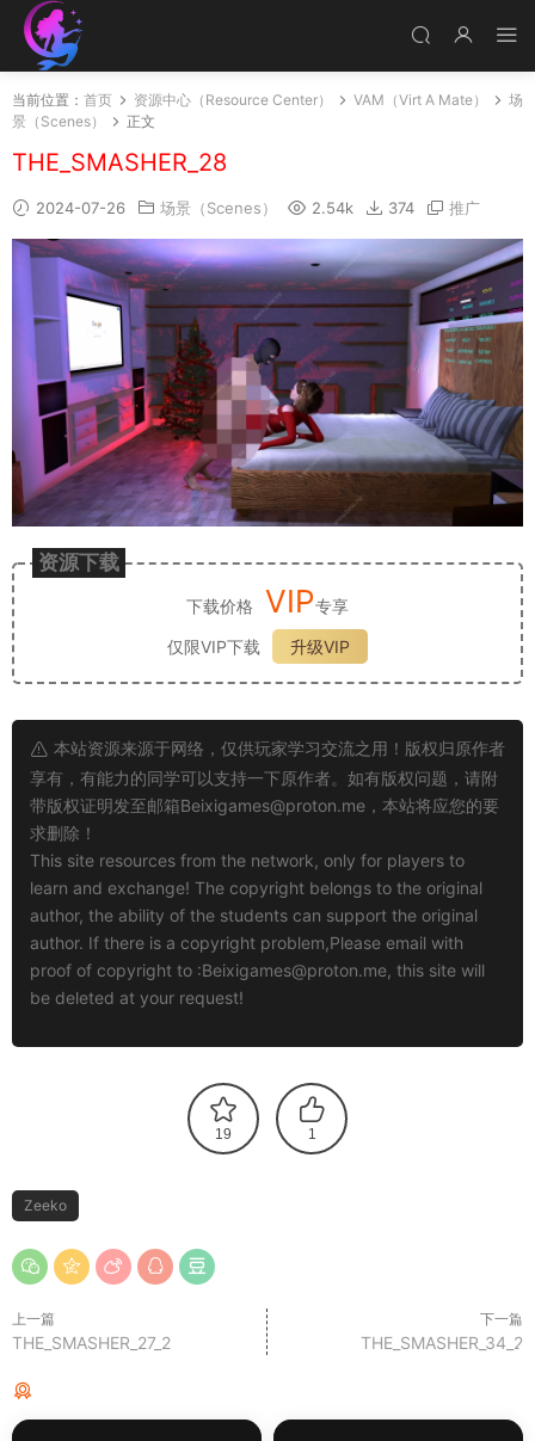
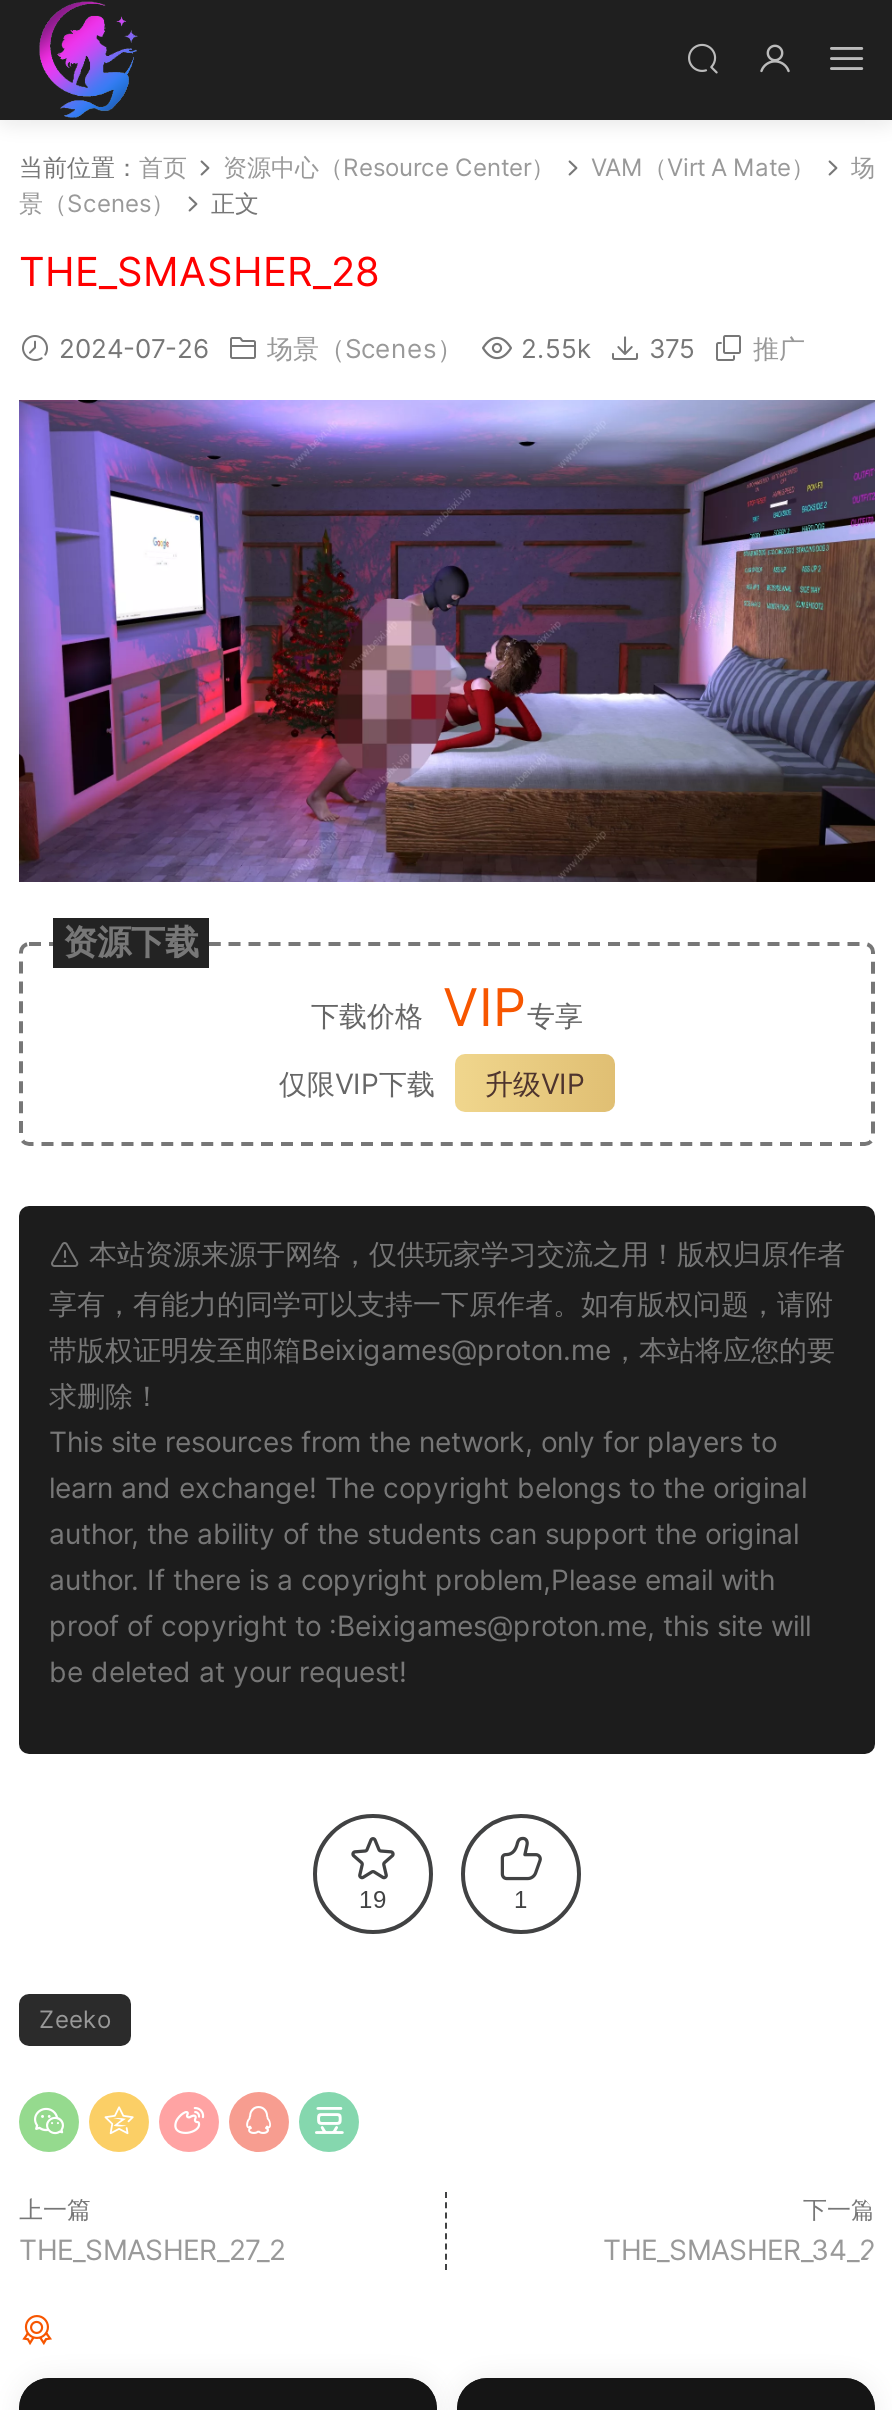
- 2.54k
- 374
+ 2.55k
+ 375
